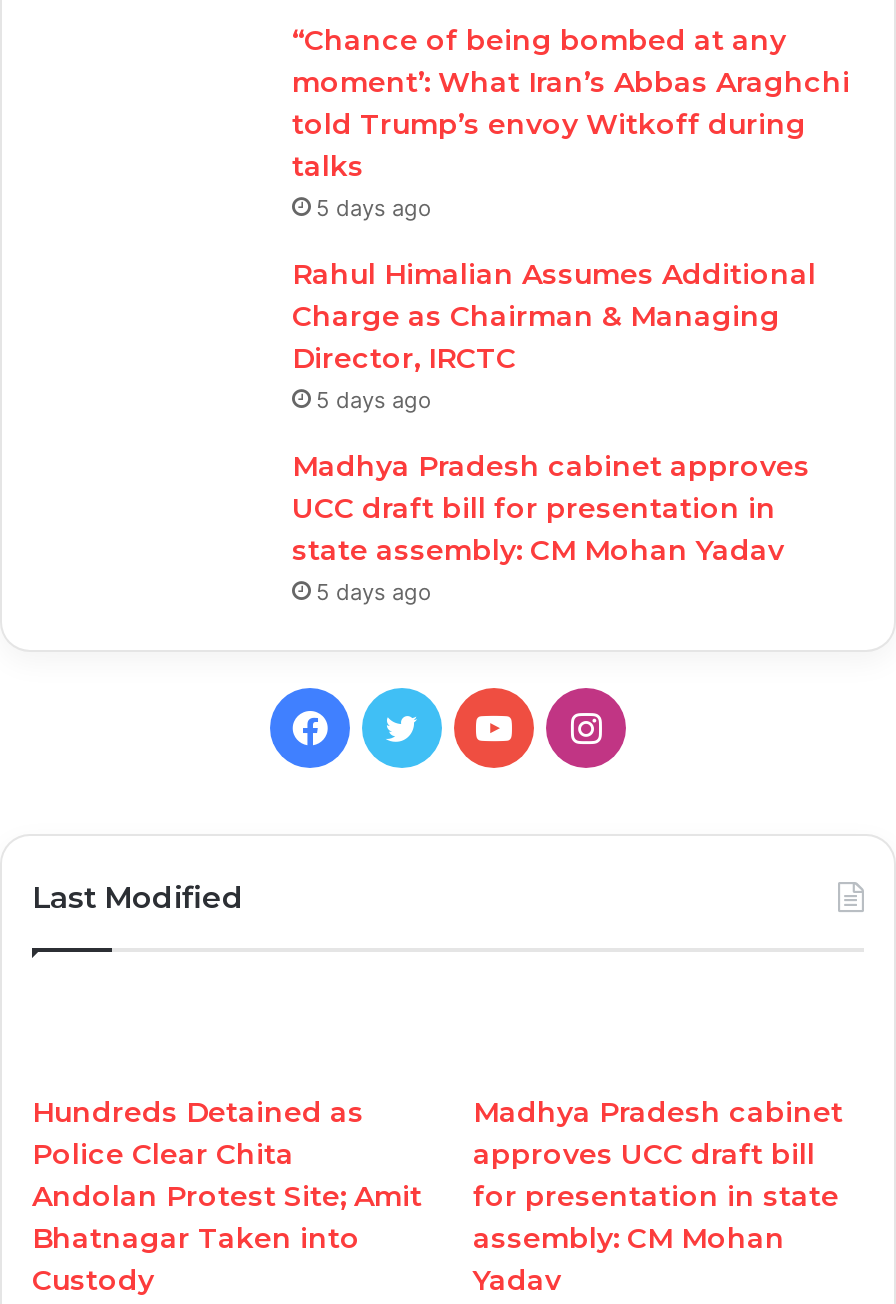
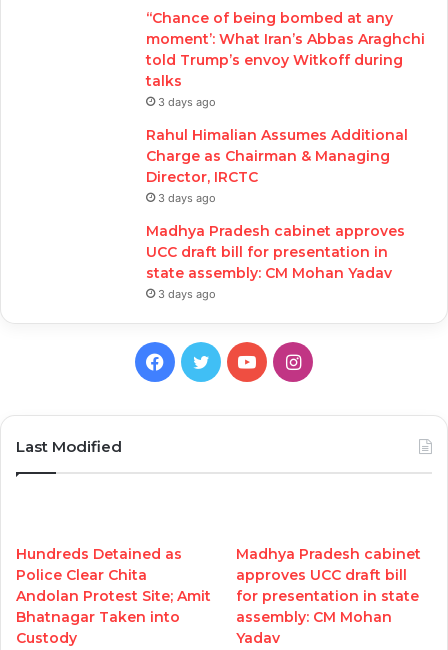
- 5 days ago
+ 3 days ago

- 5 days ago
+ 3 days ago

- 5 days ago
+ 3 days ago
